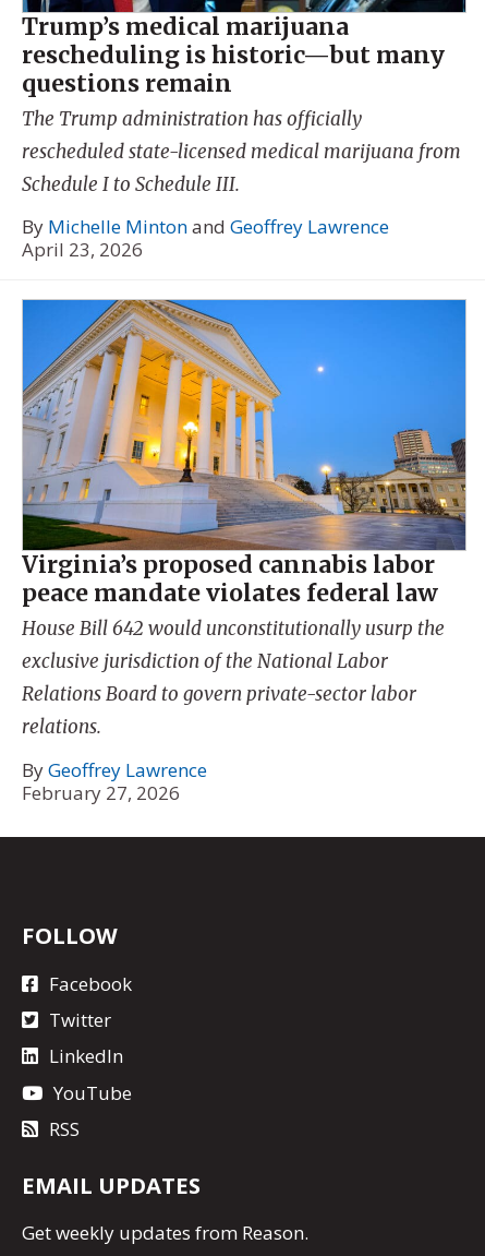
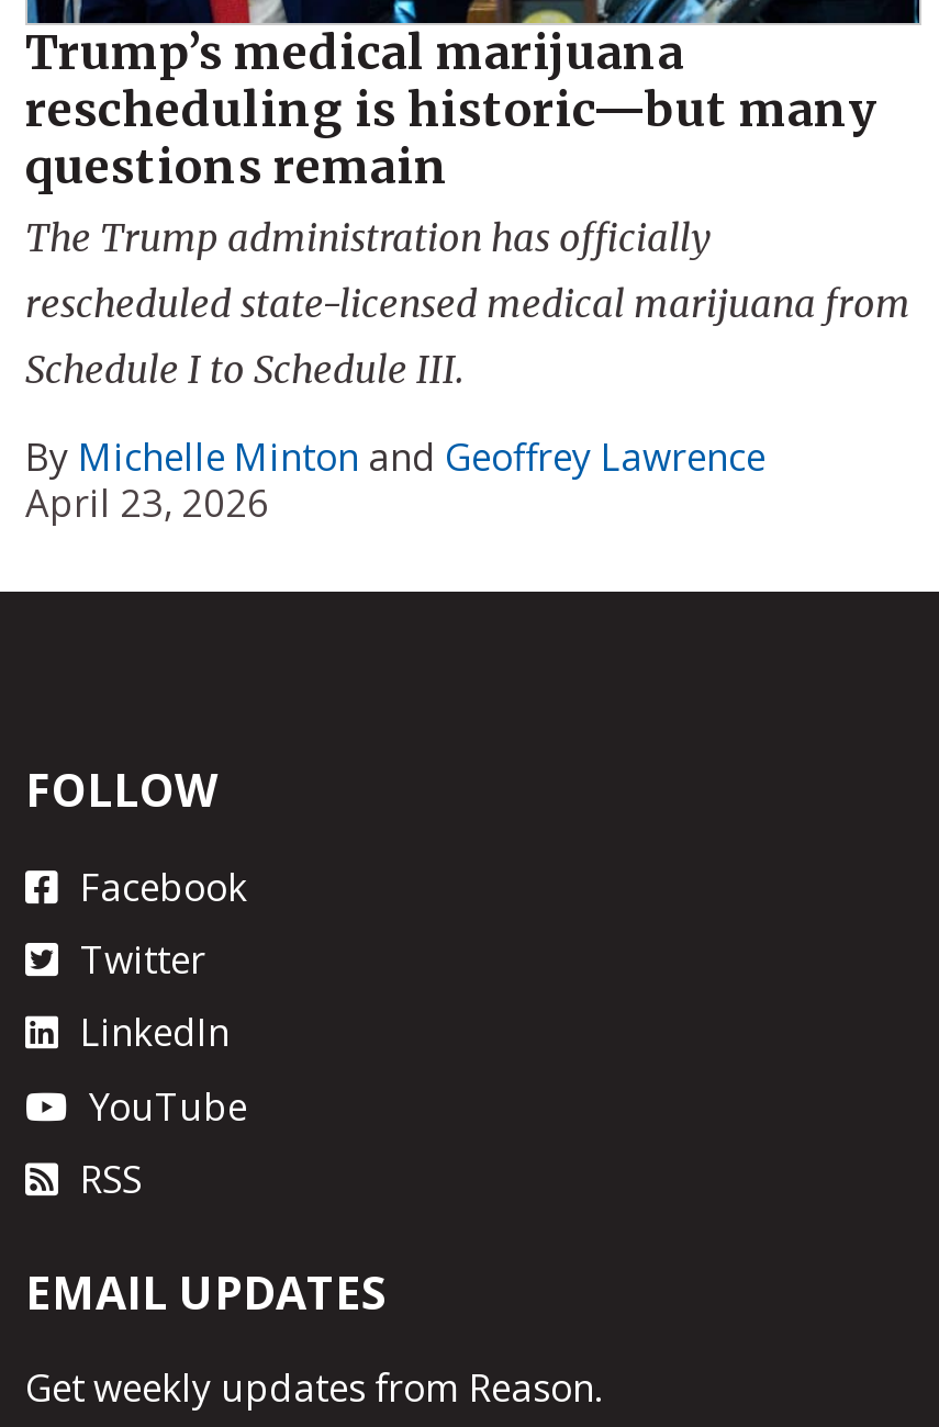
- [image]
- Virginia’s proposed cannabis labor
- peace mandate violates federal law
- House Bill 642 would unconstitutionally usurp the
- exclusive jurisdiction of the National Labor
- Relations Board to govern private-sector labor
- relations.
- By Geoffrey Lawrence
- February 27, 2026
